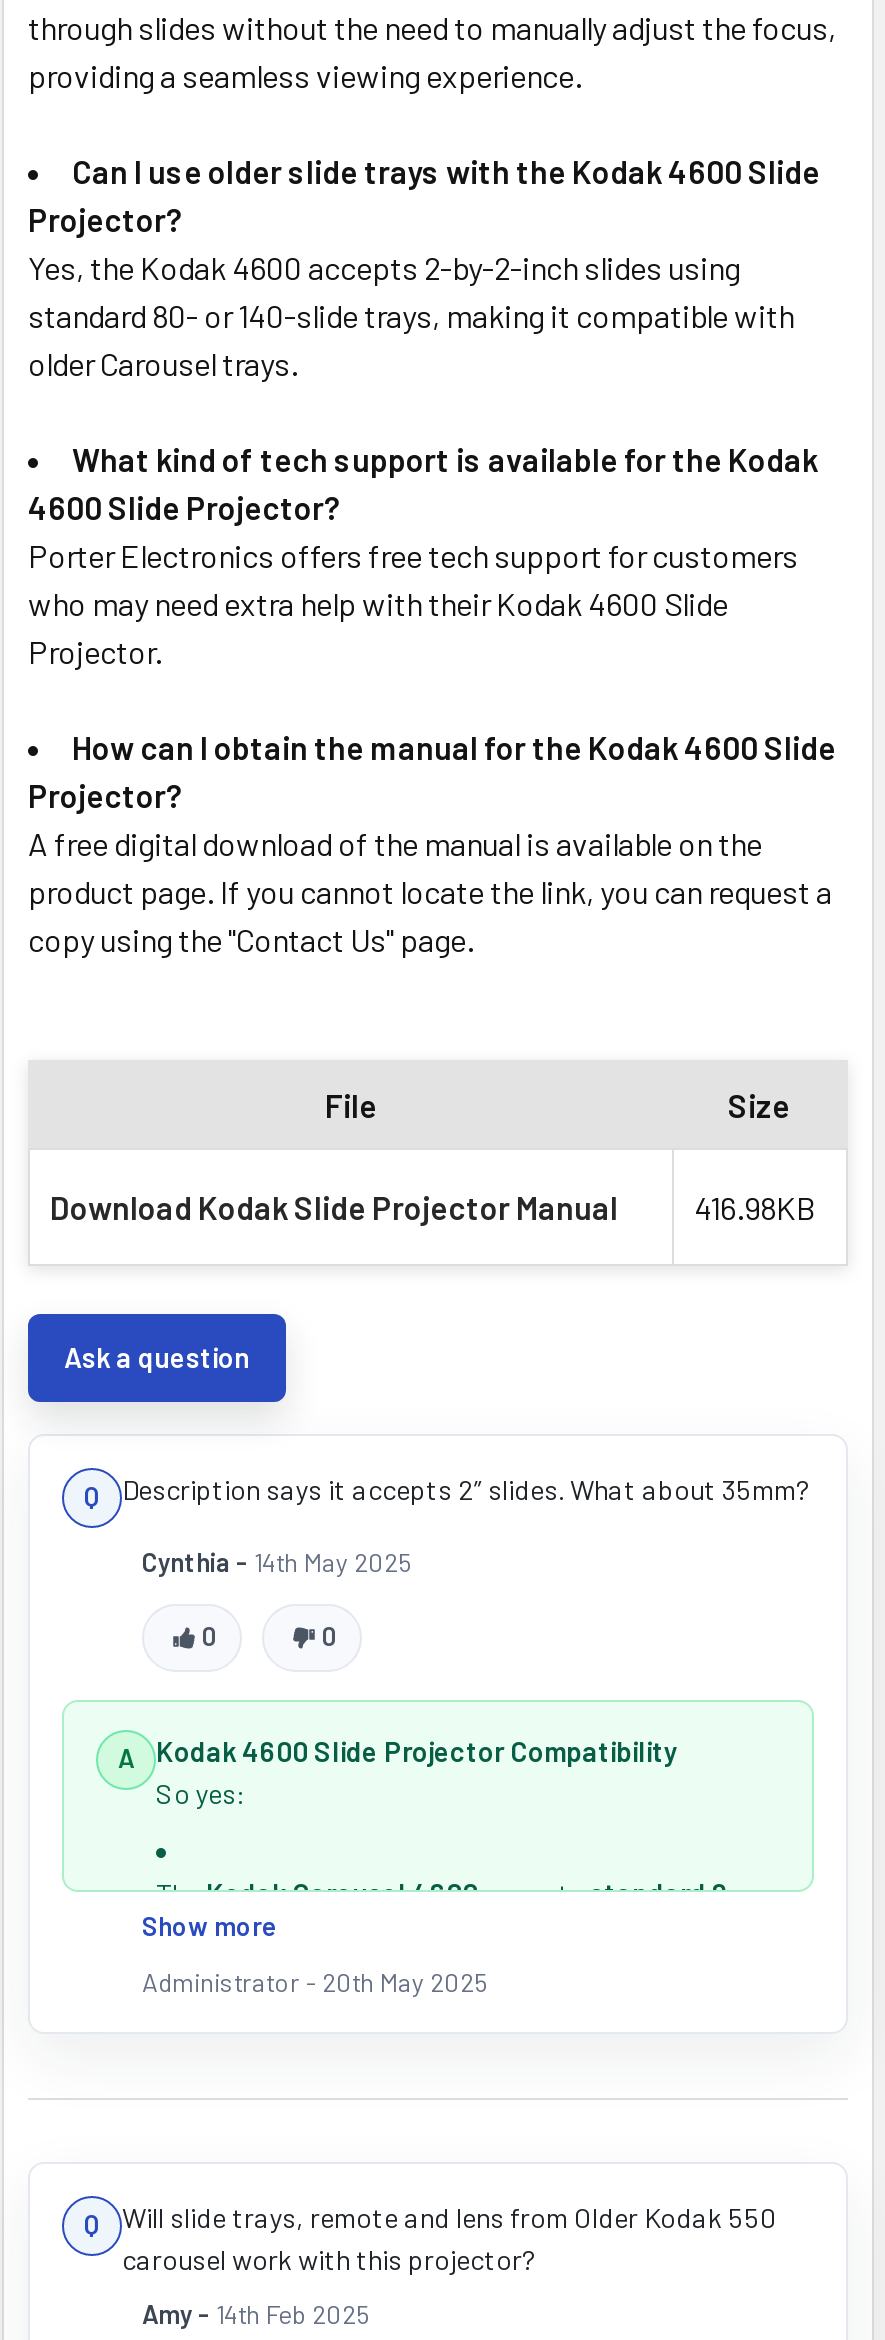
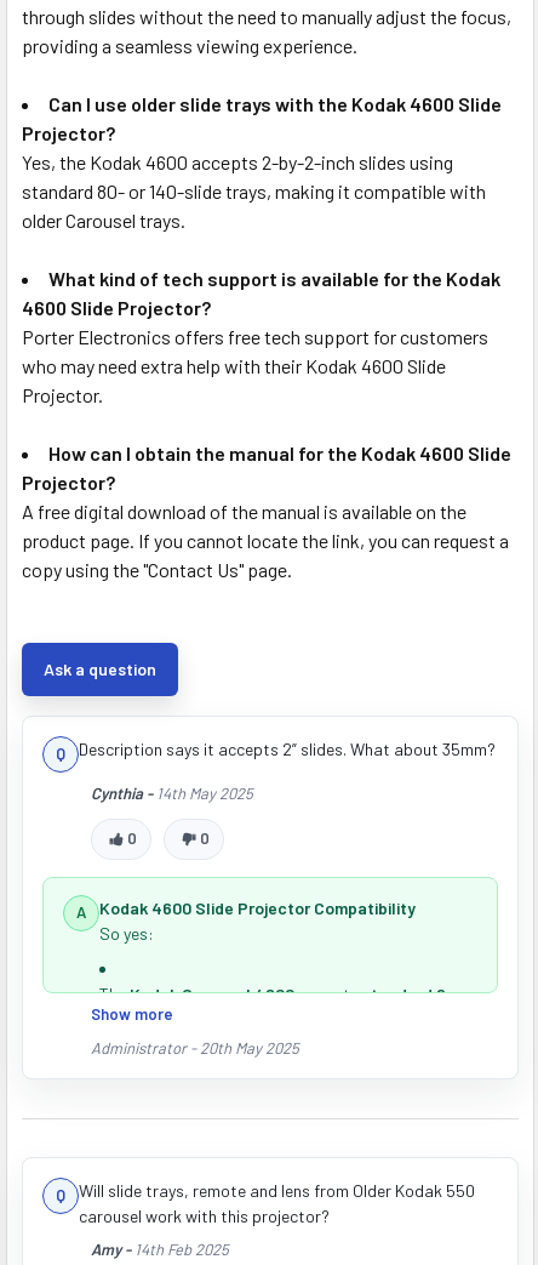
- File
- Size
- Download Kodak Slide Projector Manual
- 416.98KB
